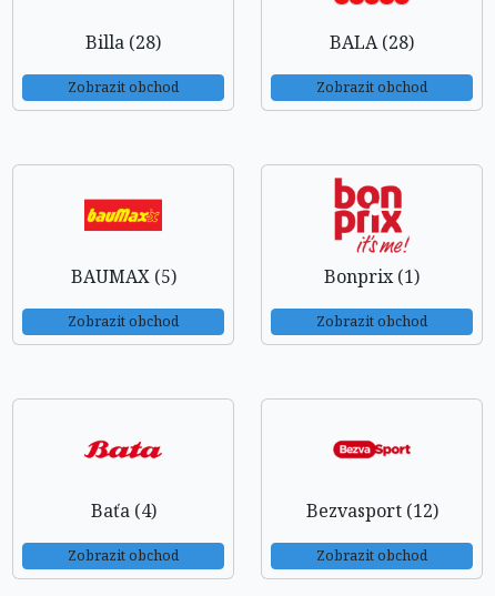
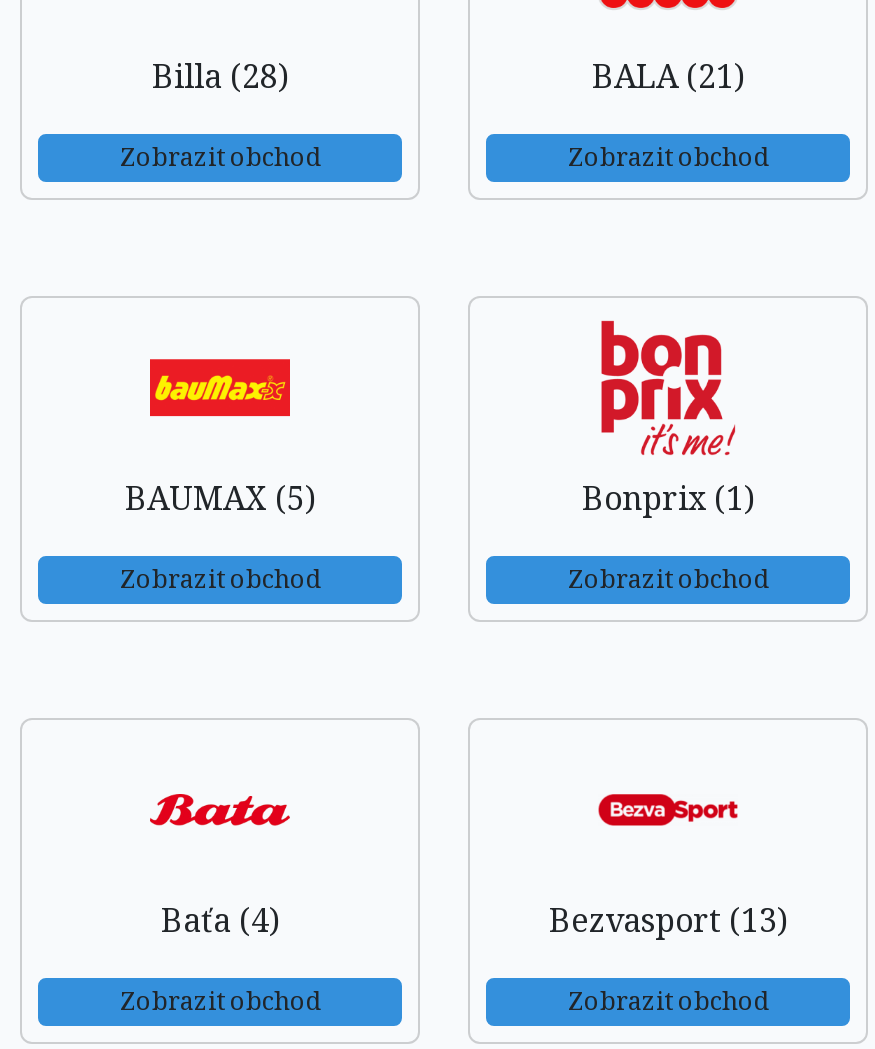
- BALA (28)
+ BALA (21)

- Bezvasport (12)
+ Bezvasport (13)
